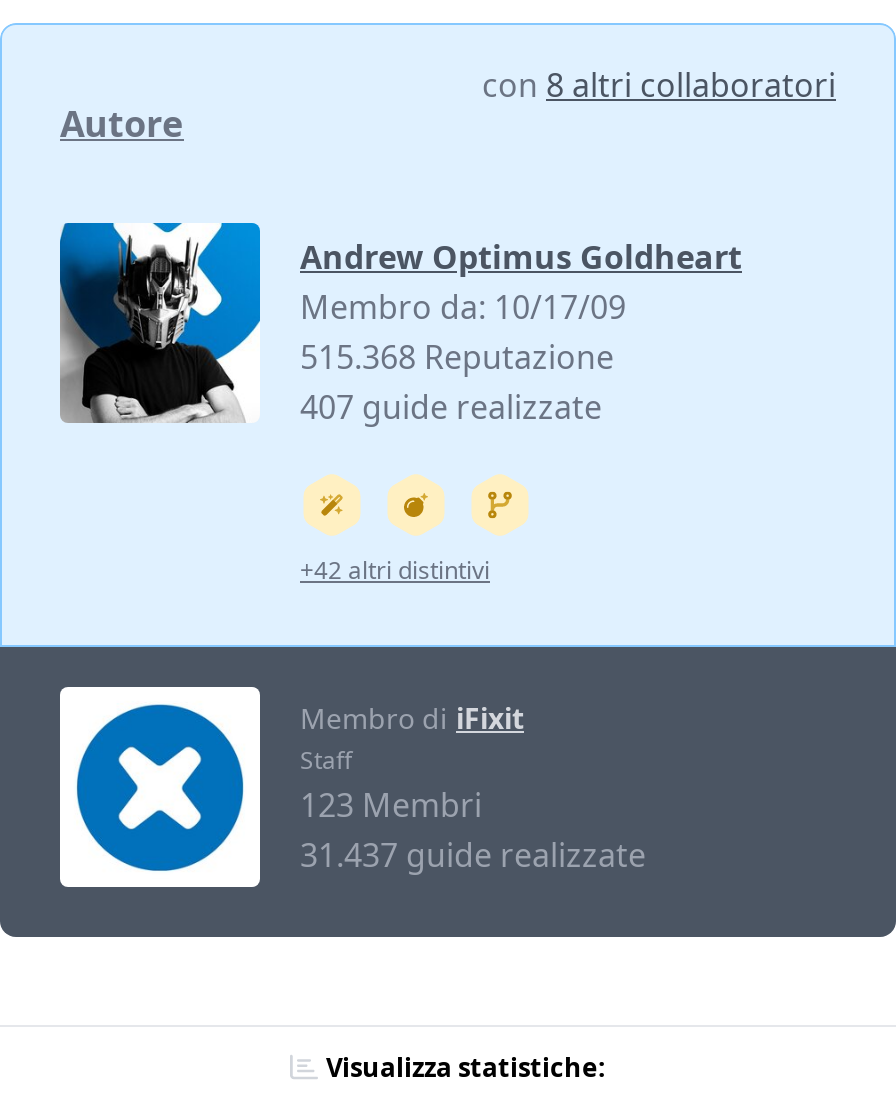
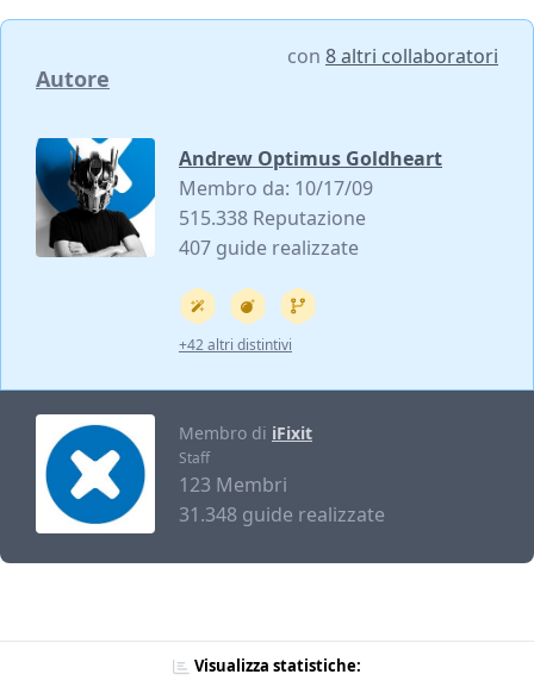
- 515.368 Reputazione
+ 515.338 Reputazione

- 31.437 guide realizzate
+ 31.348 guide realizzate
